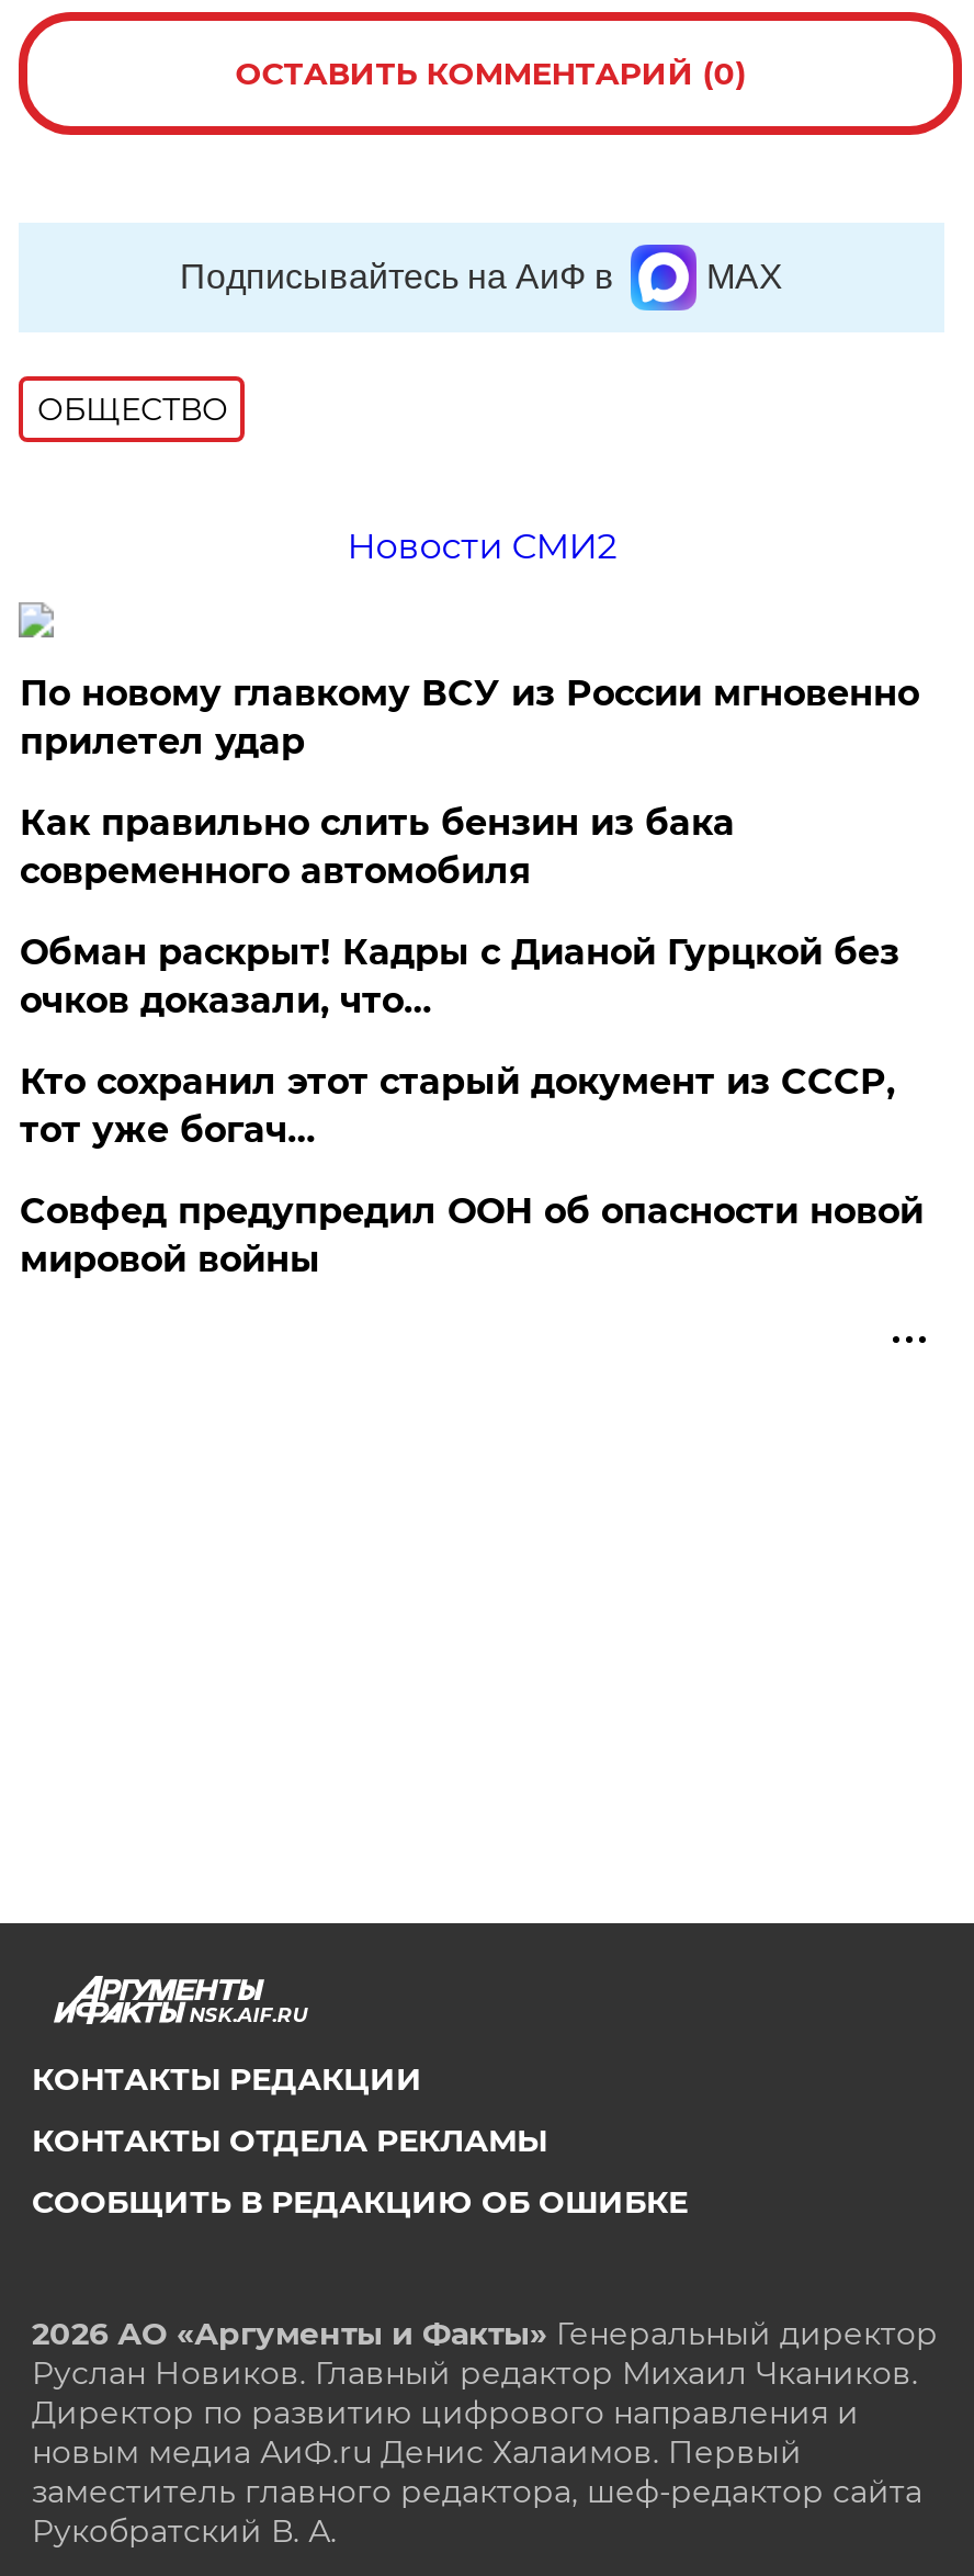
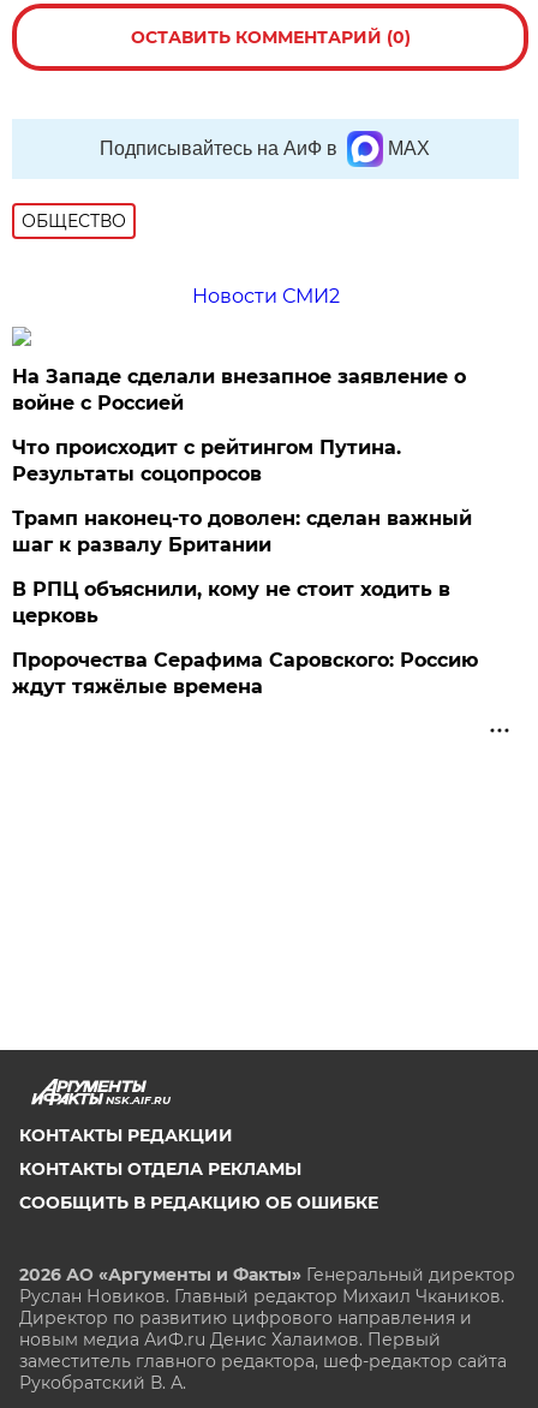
- По новому главкому ВСУ из России мгновенно
- прилетел удар
+ На Западе сделали внезапное заявление о
+ войне с Россией

- Как правильно слить бензин из бака
- современного автомобиля
+ Что происходит с рейтингом Путина.
+ Результаты соцопросов

- Обман раскрыт! Кадры с Дианой Гурцкой без
- очков доказали, что…
+ Трамп наконец-то доволен: сделан важный
+ шаг к развалу Британии

- Кто сохранил этот старый документ из СССР,
- тот уже богач…
+ В РПЦ объяснили, кому не стоит ходить в
+ церковь

- Совфед предупредил ООН об опасности новой
- мировой войны
+ Пророчества Серафима Саровского: Россию
+ ждут тяжёлые времена
